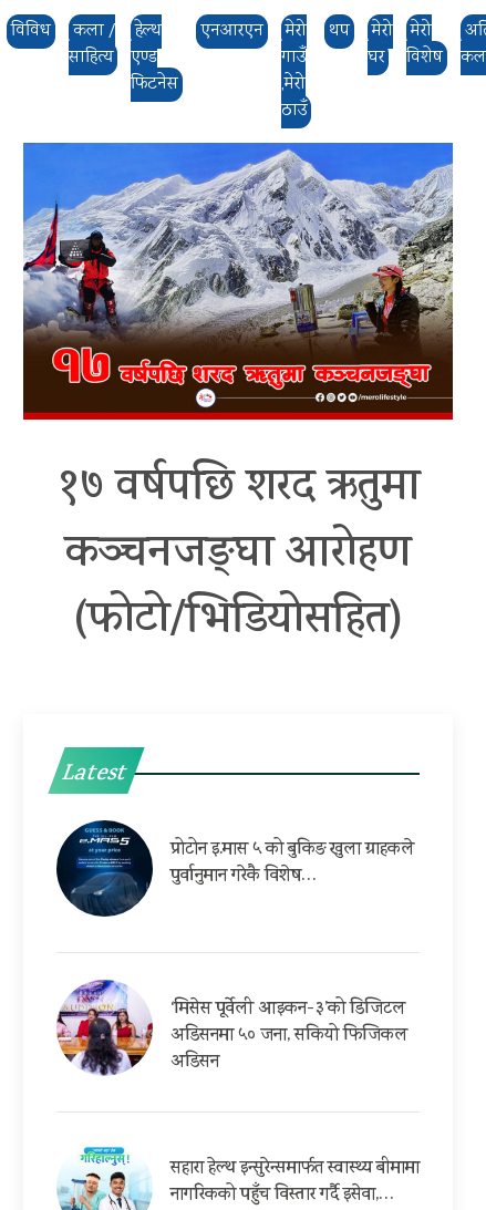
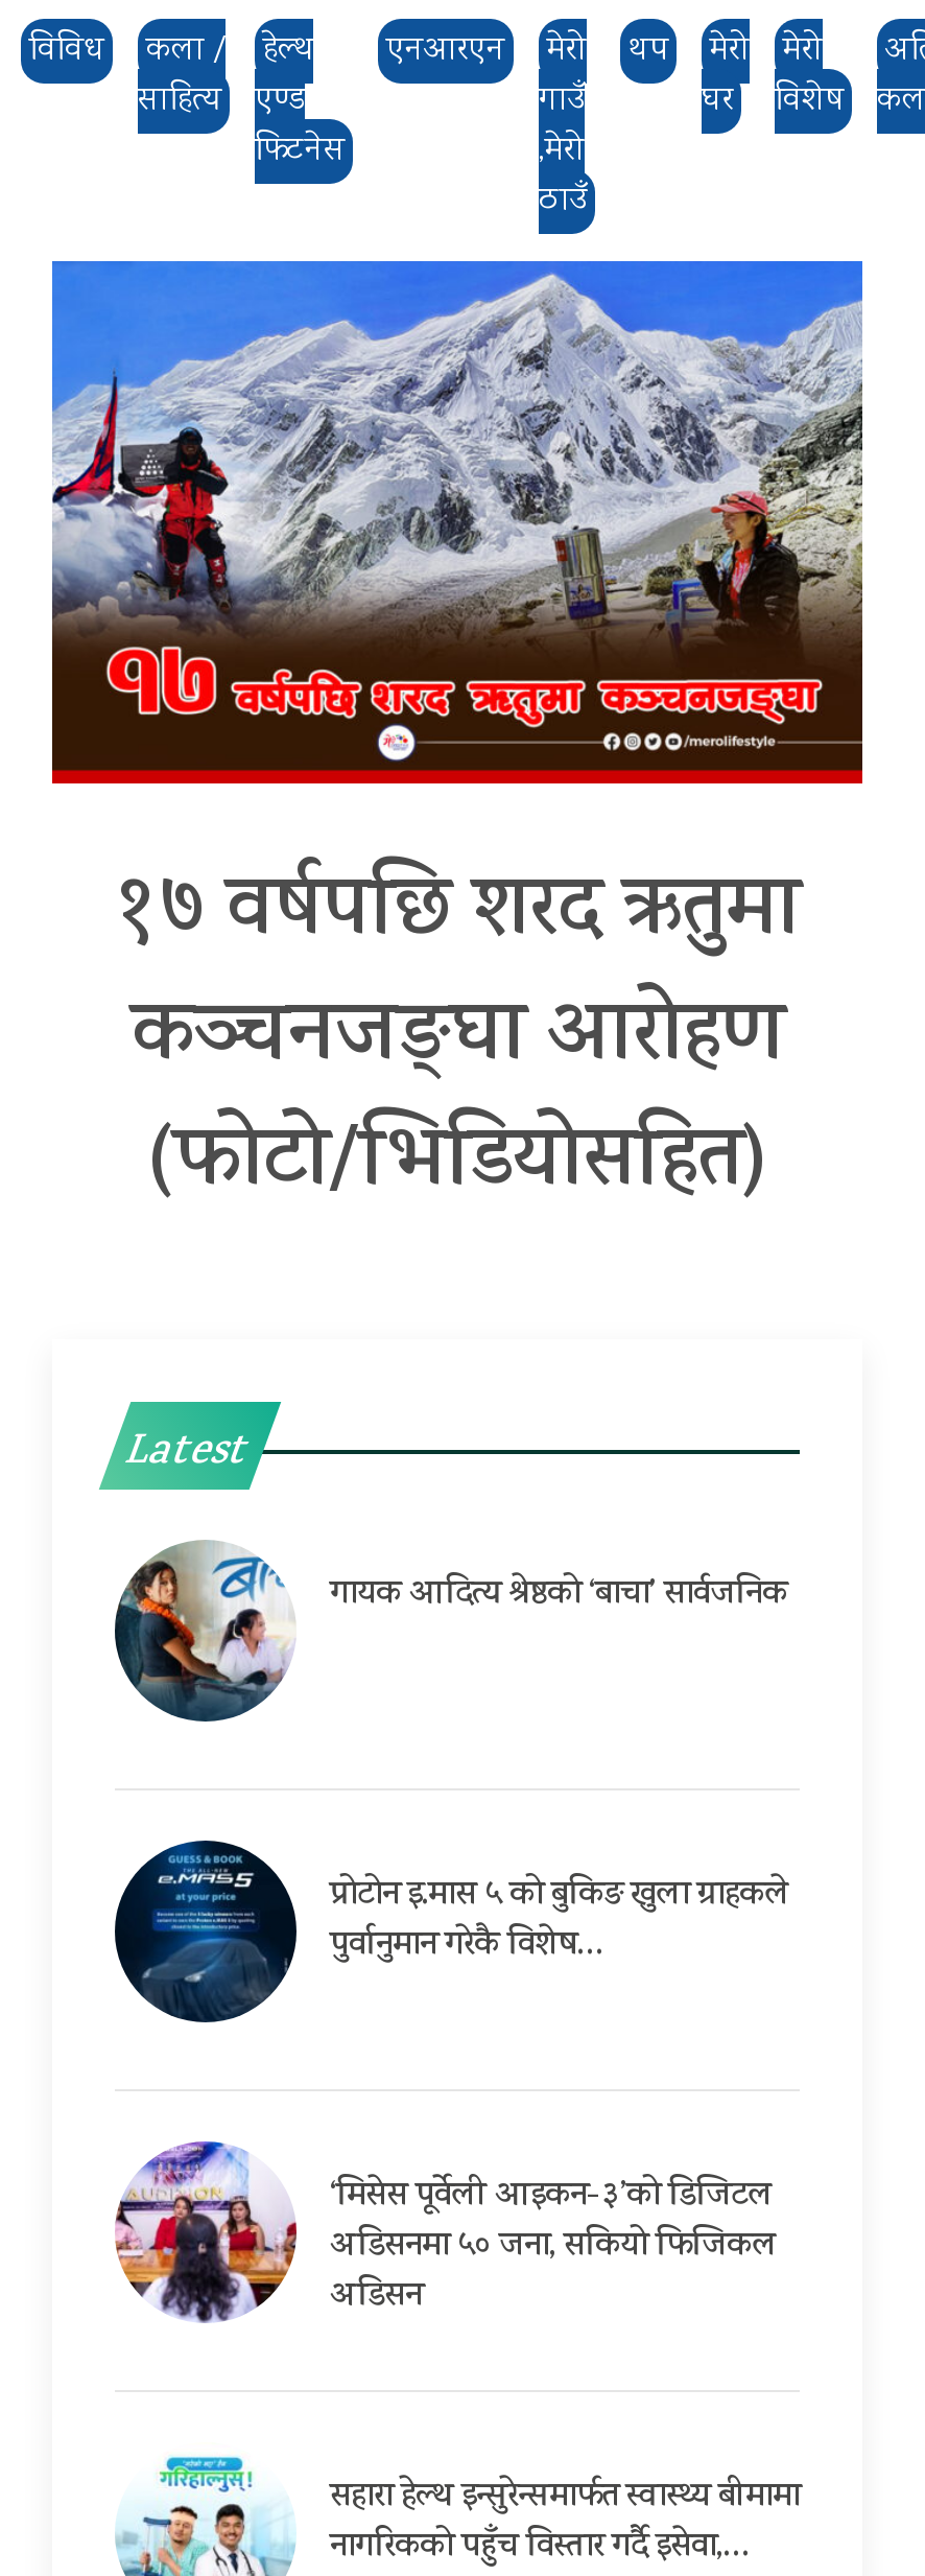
+ [image]
+ गायक आदित्य श्रेष्ठको ‘बाचा’ सार्वजनिक
